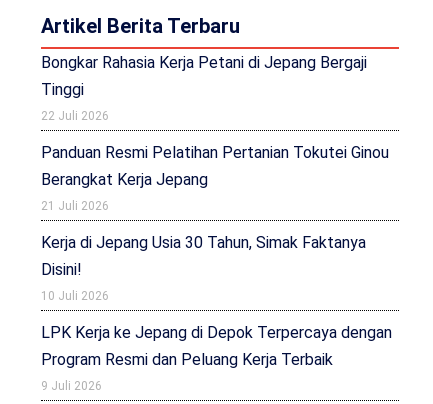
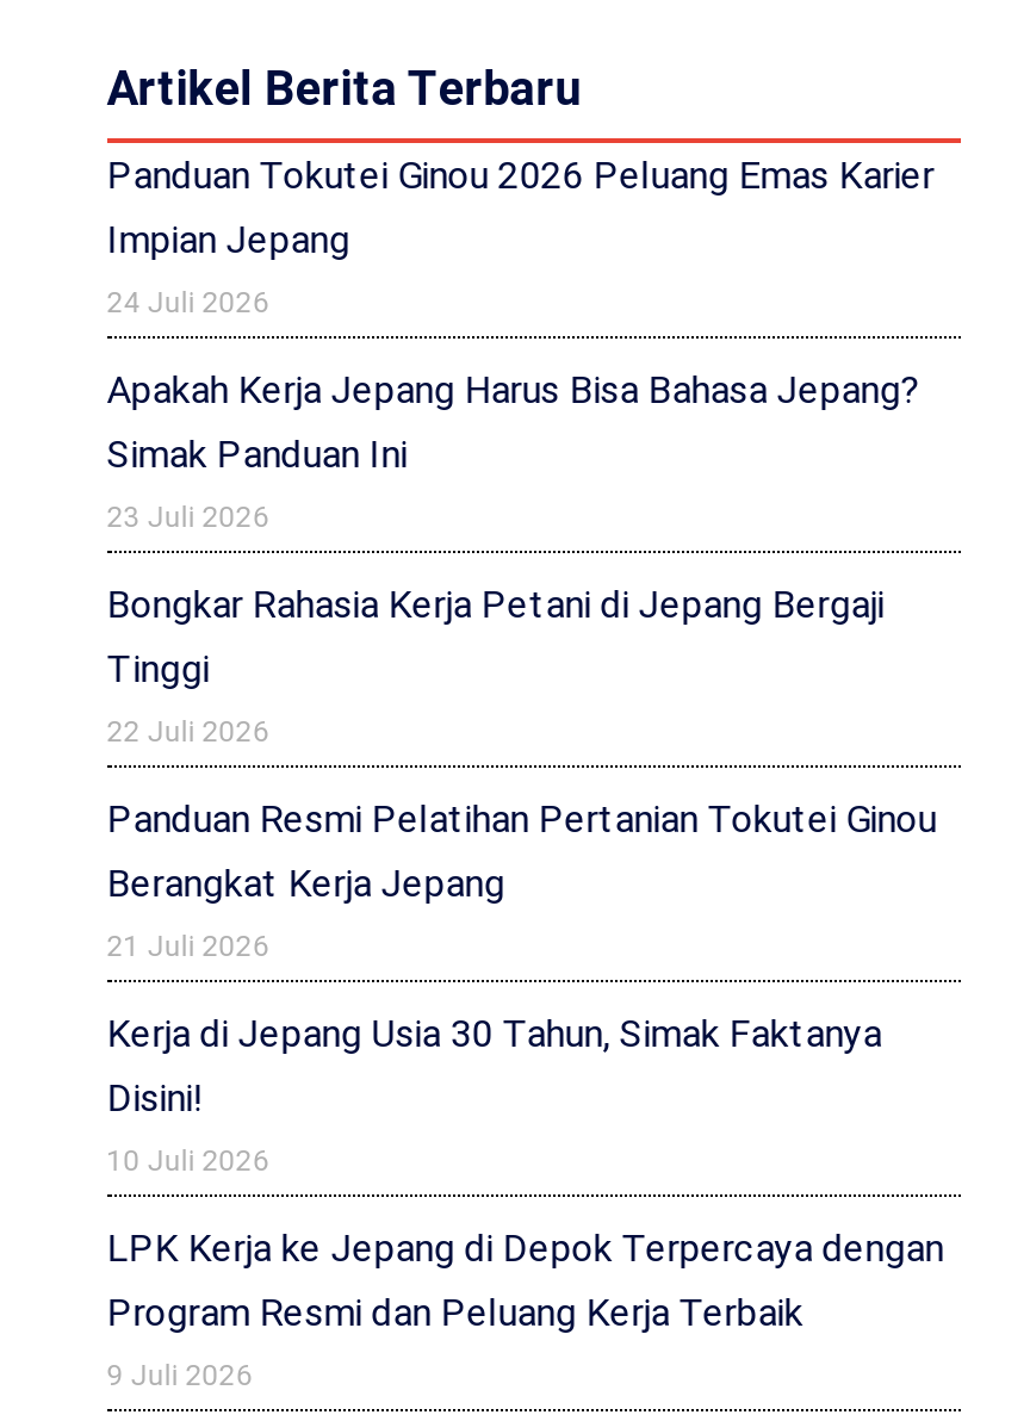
+ Panduan Tokutei Ginou 2026 Peluang Emas Karier
+ Impian Jepang
+ 24 Juli 2026
+ Apakah Kerja Jepang Harus Bisa Bahasa Jepang?
+ Simak Panduan Ini
+ 23 Juli 2026
